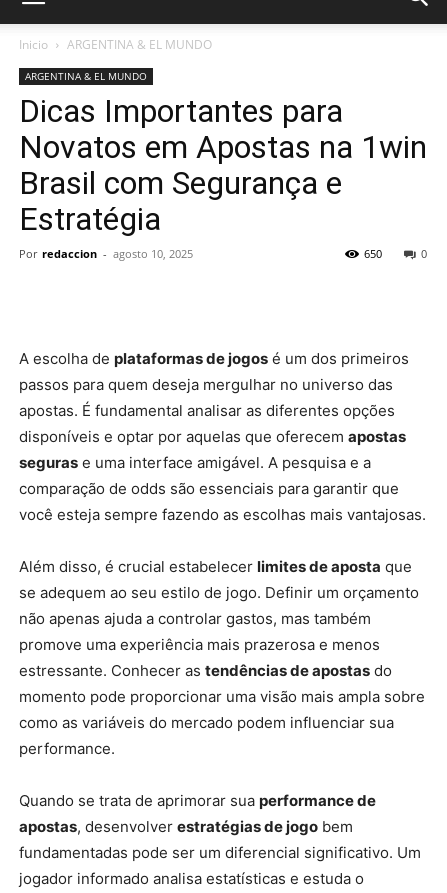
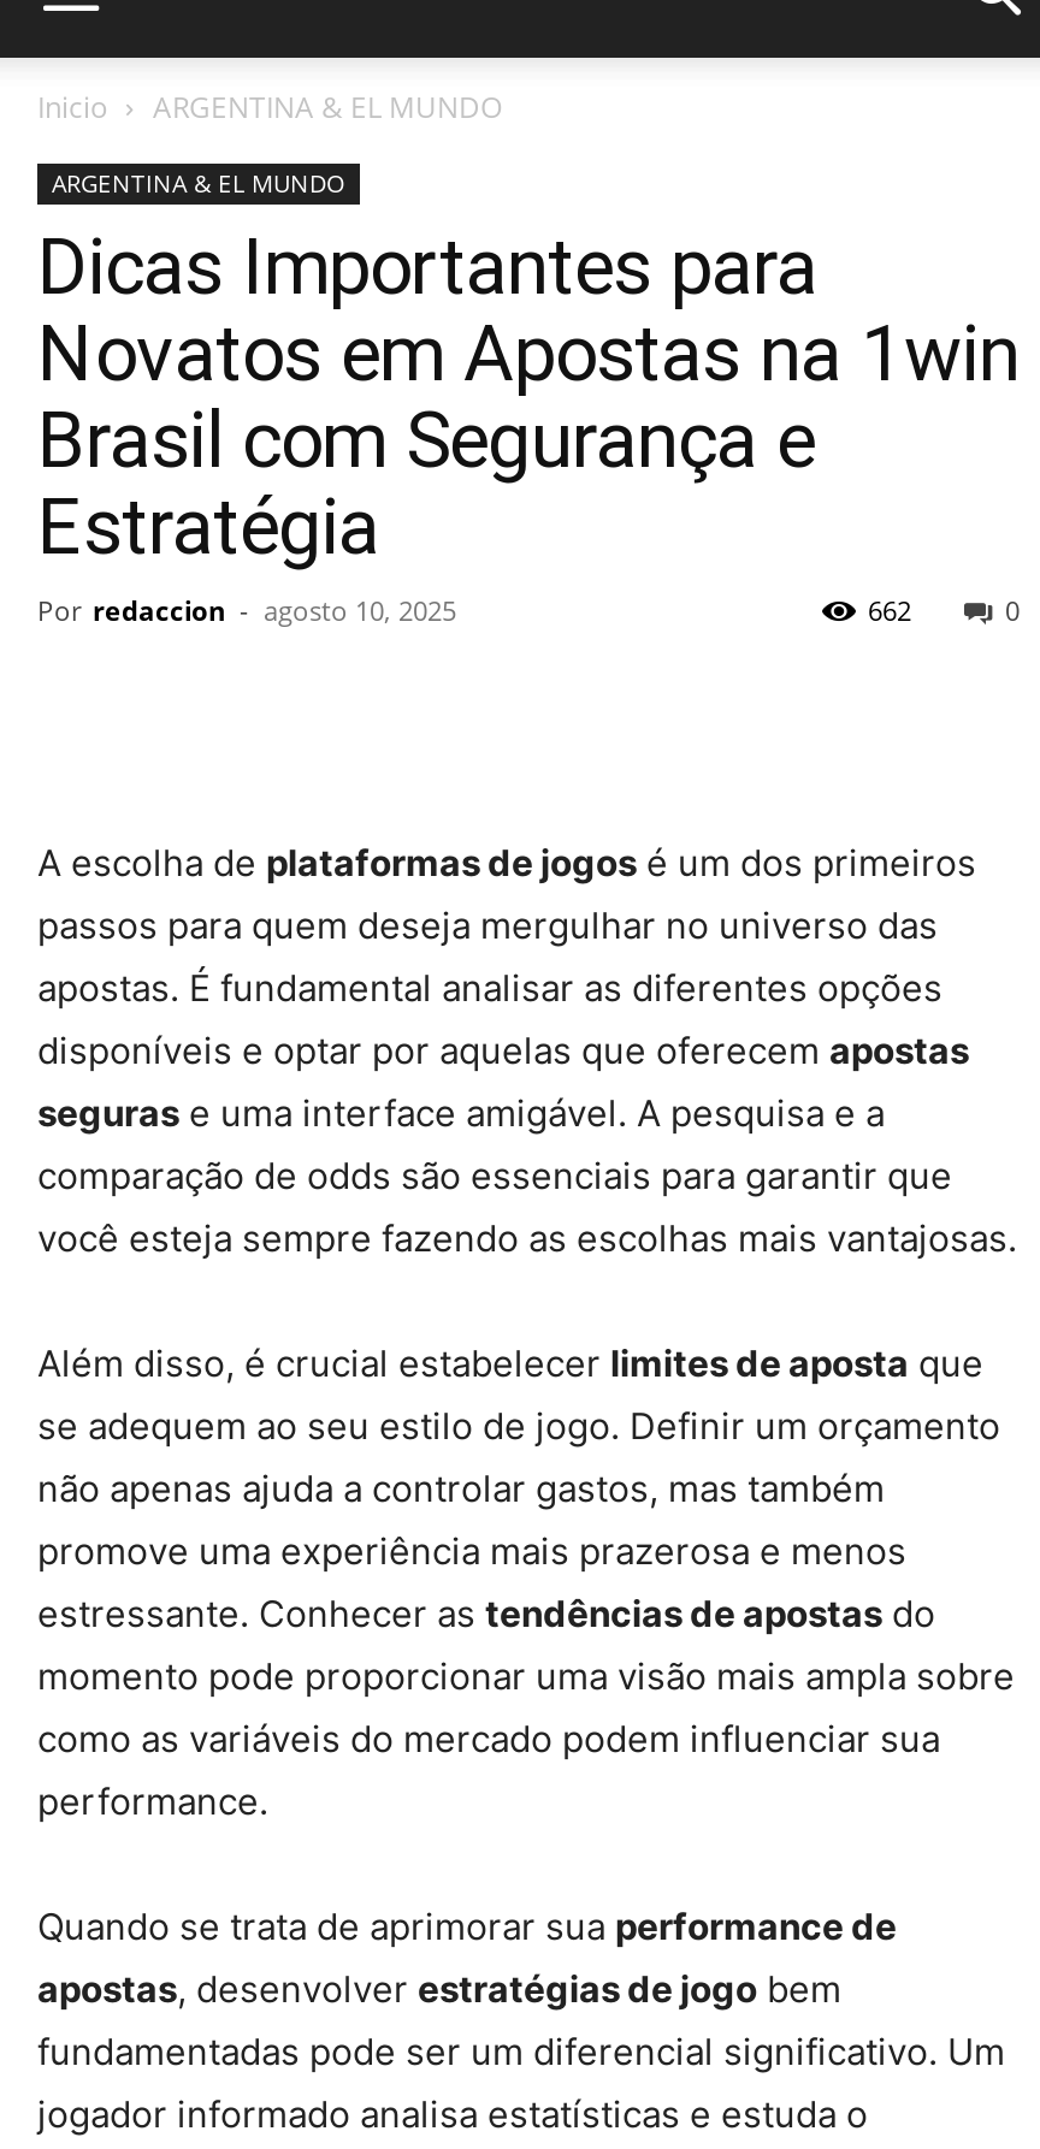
- 650
+ 662
